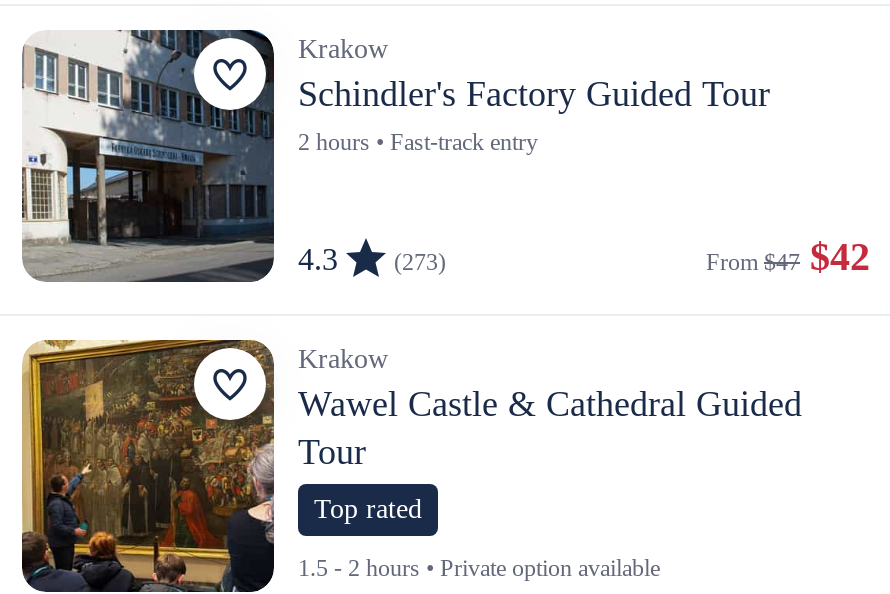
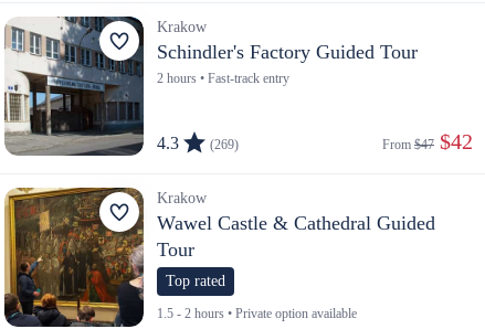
- 4.3 (273)
+ 4.3 (269)
